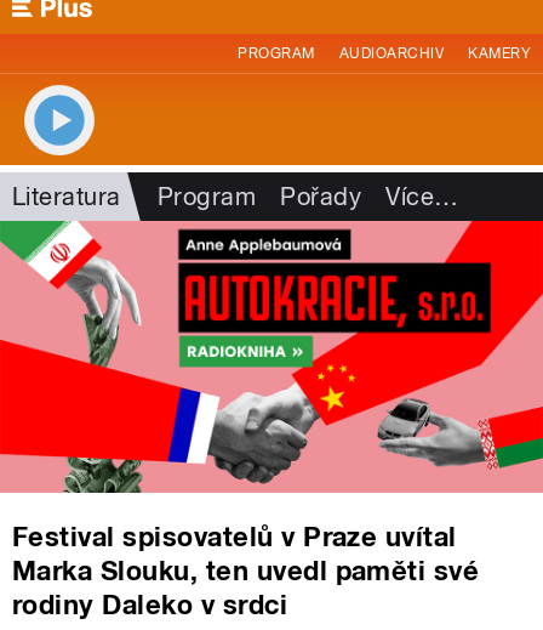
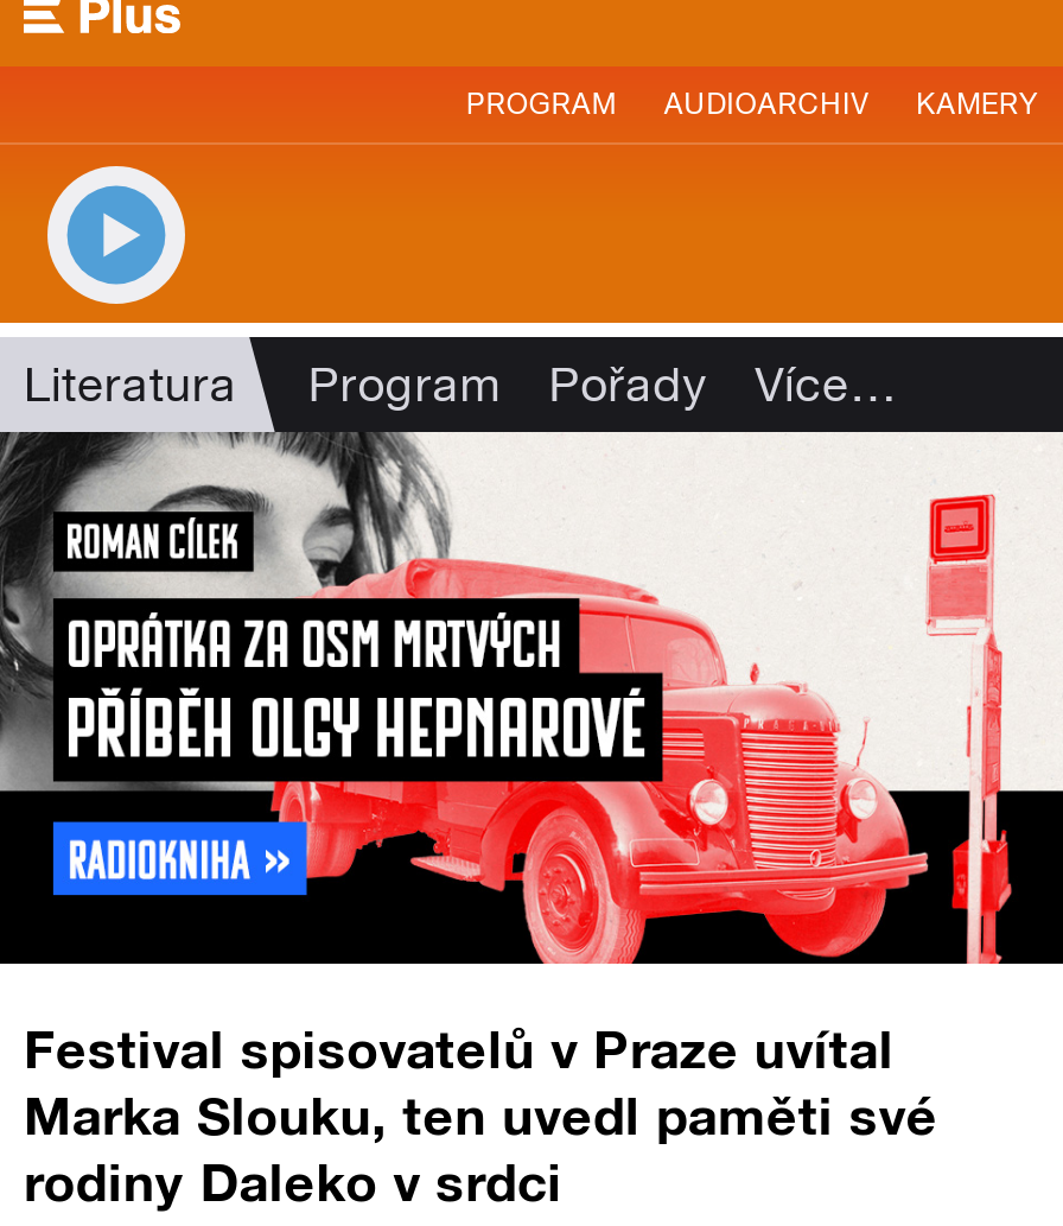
- [image]
+ [image]
